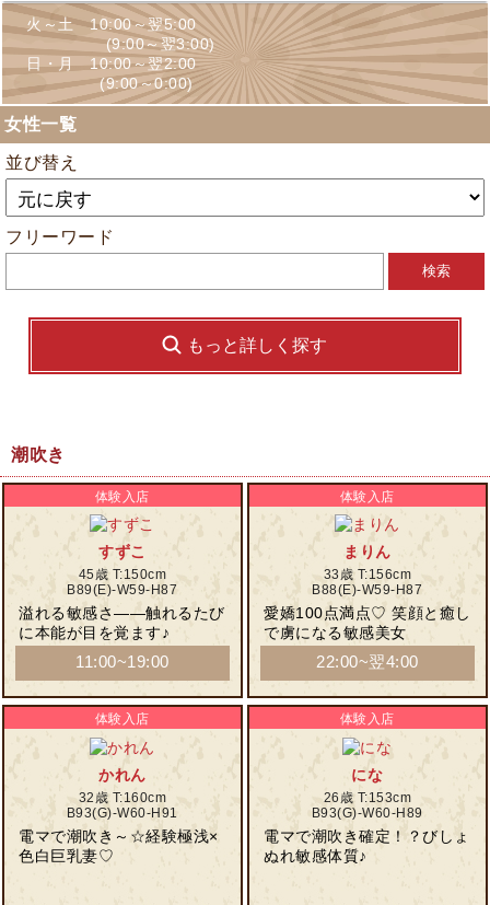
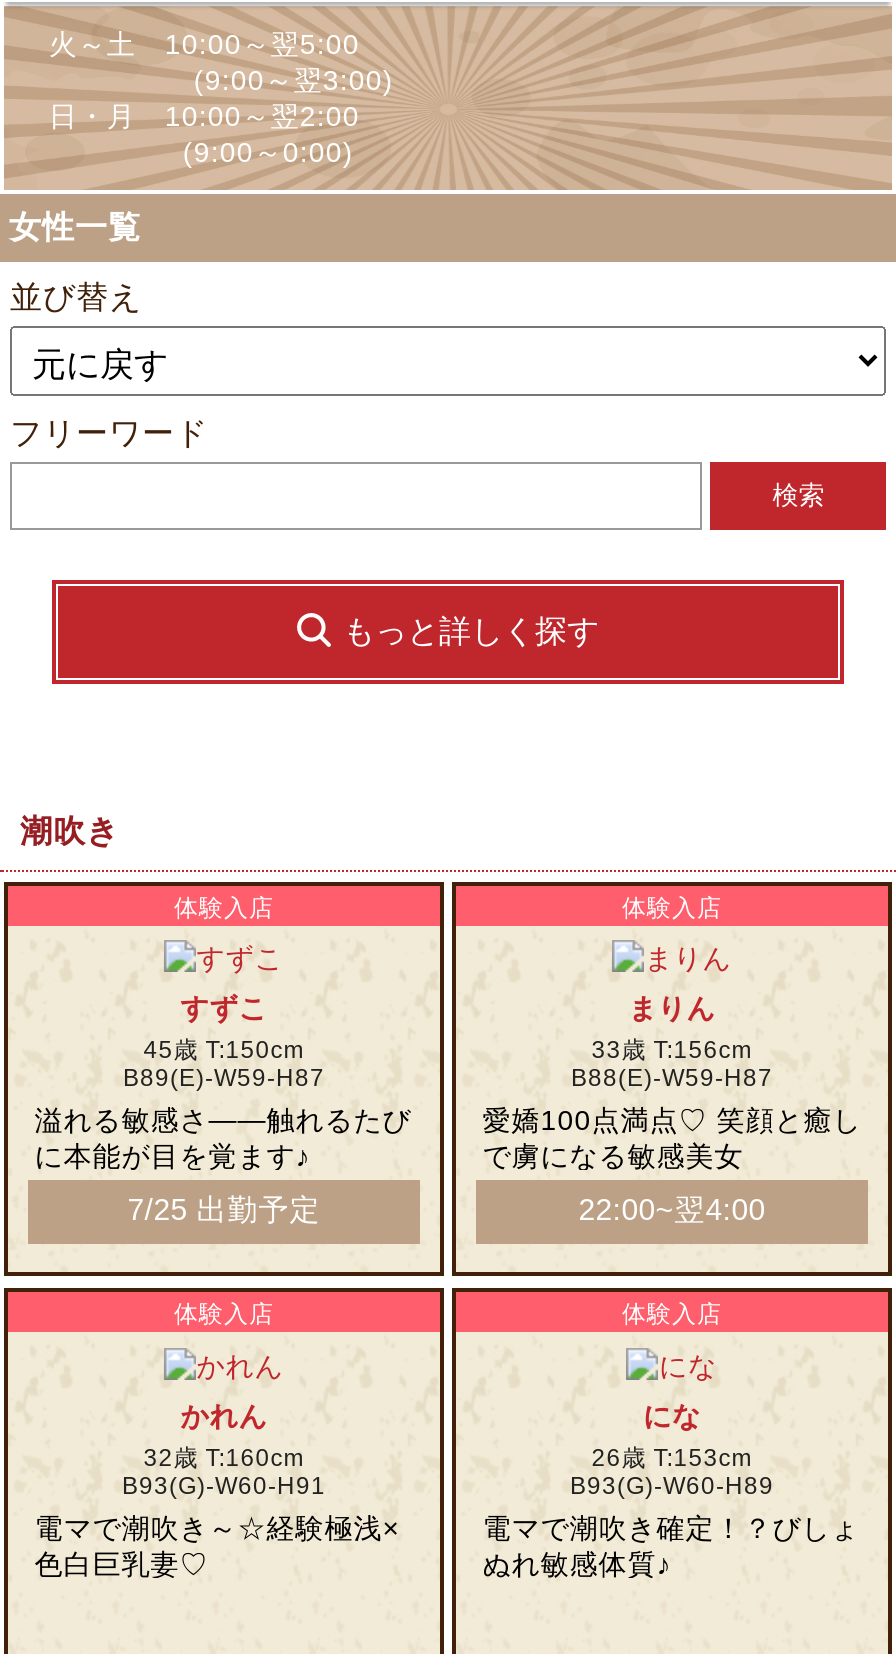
- 11:00~19:00
+ 7/25 出勤予定
